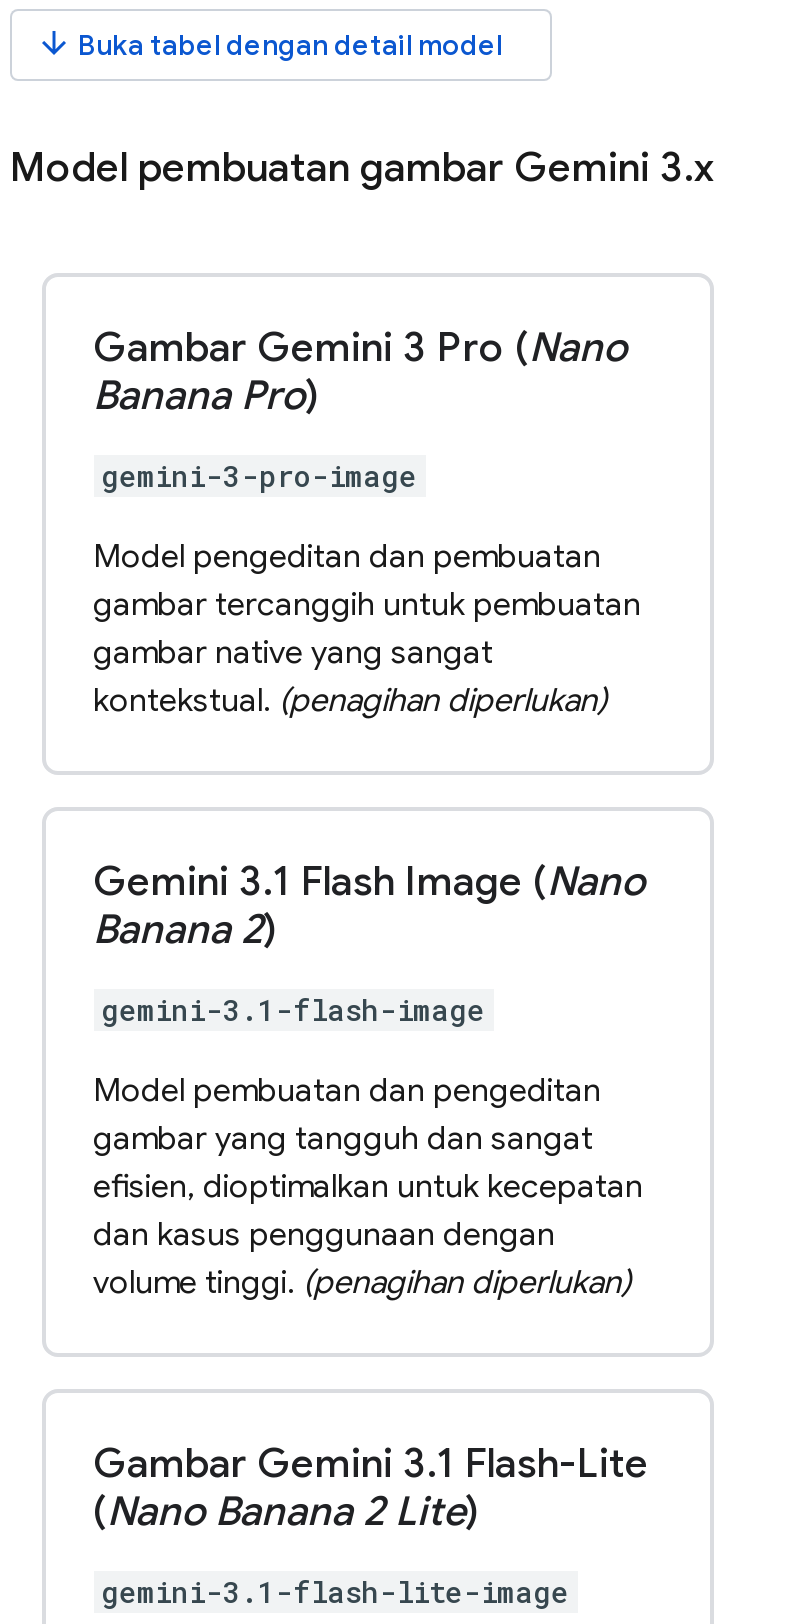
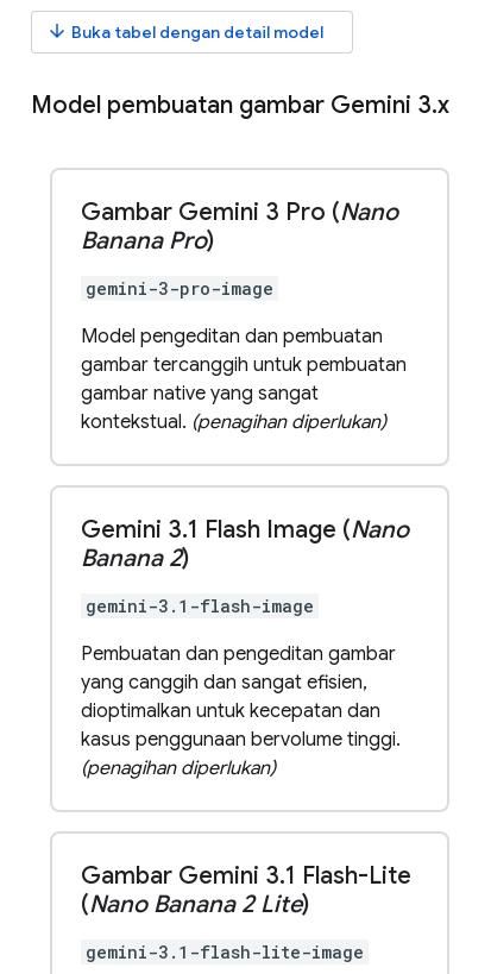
- Model pembuatan dan pengeditan
- gambar yang tangguh dan sangat
- efisien, dioptimalkan untuk kecepatan
- dan kasus penggunaan dengan
- volume tinggi. (penagihan diperlukan)
+ Pembuatan dan pengeditan gambar
+ yang canggih dan sangat efisien,
+ dioptimalkan untuk kecepatan dan
+ kasus penggunaan bervolume tinggi.
+ (penagihan diperlukan)
